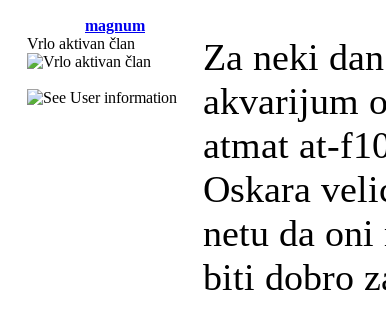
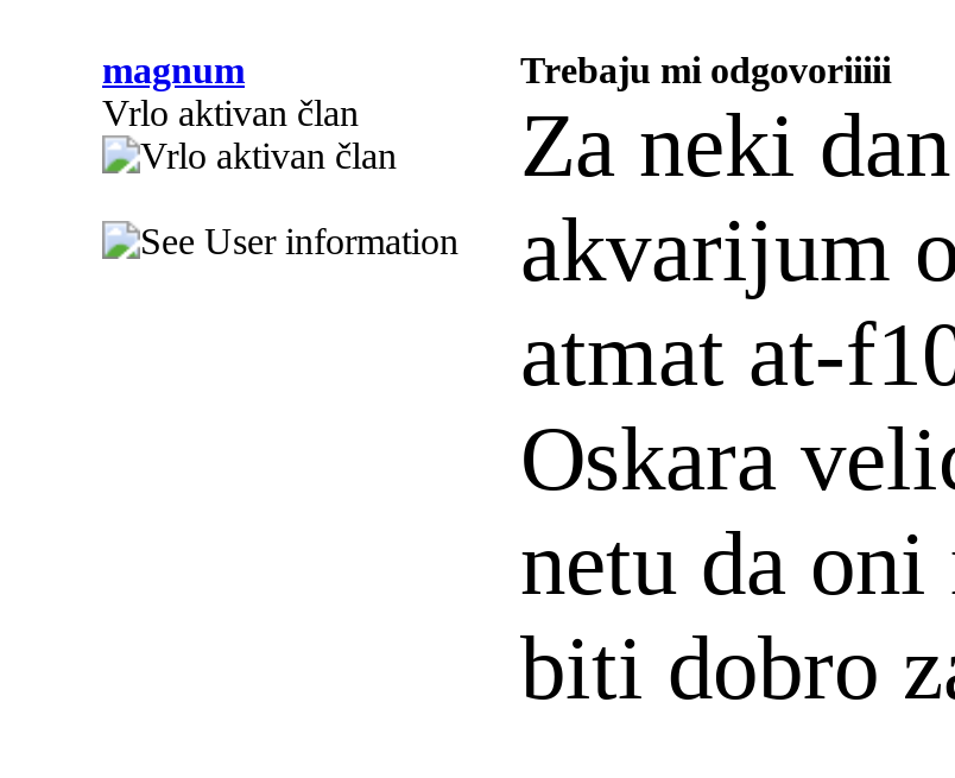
+ Trebaju mi odgovoriiiii
